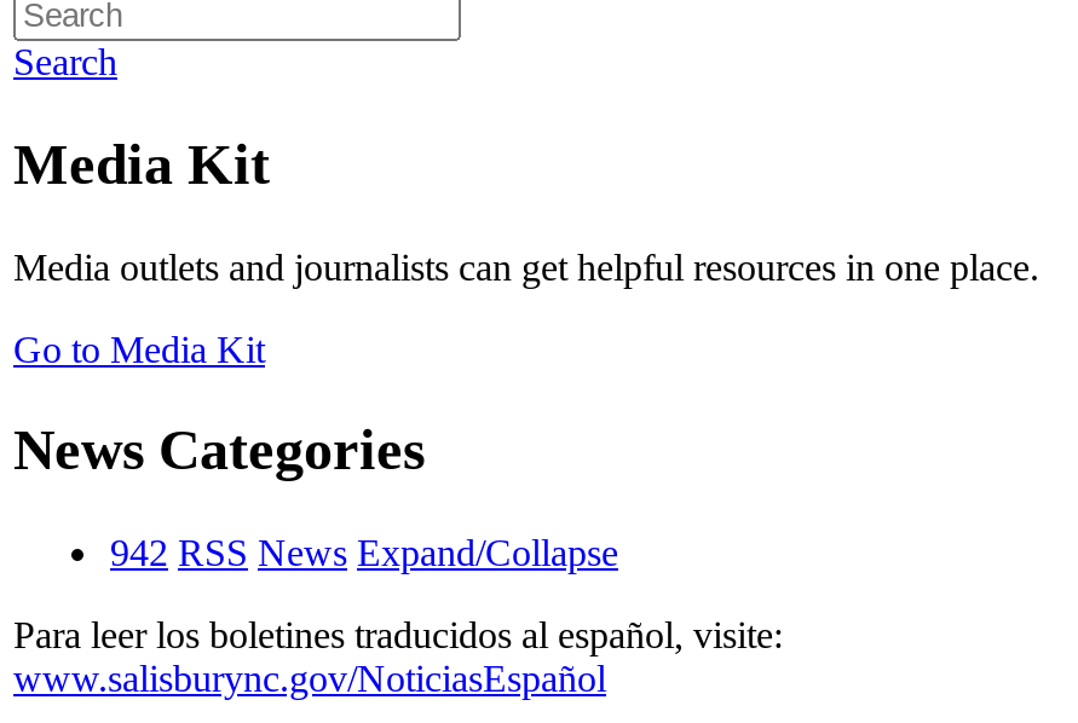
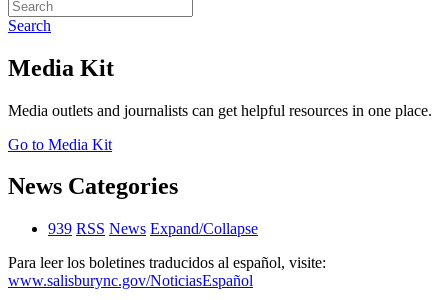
- 942 RSS News Expand/Collapse
+ 939 RSS News Expand/Collapse
